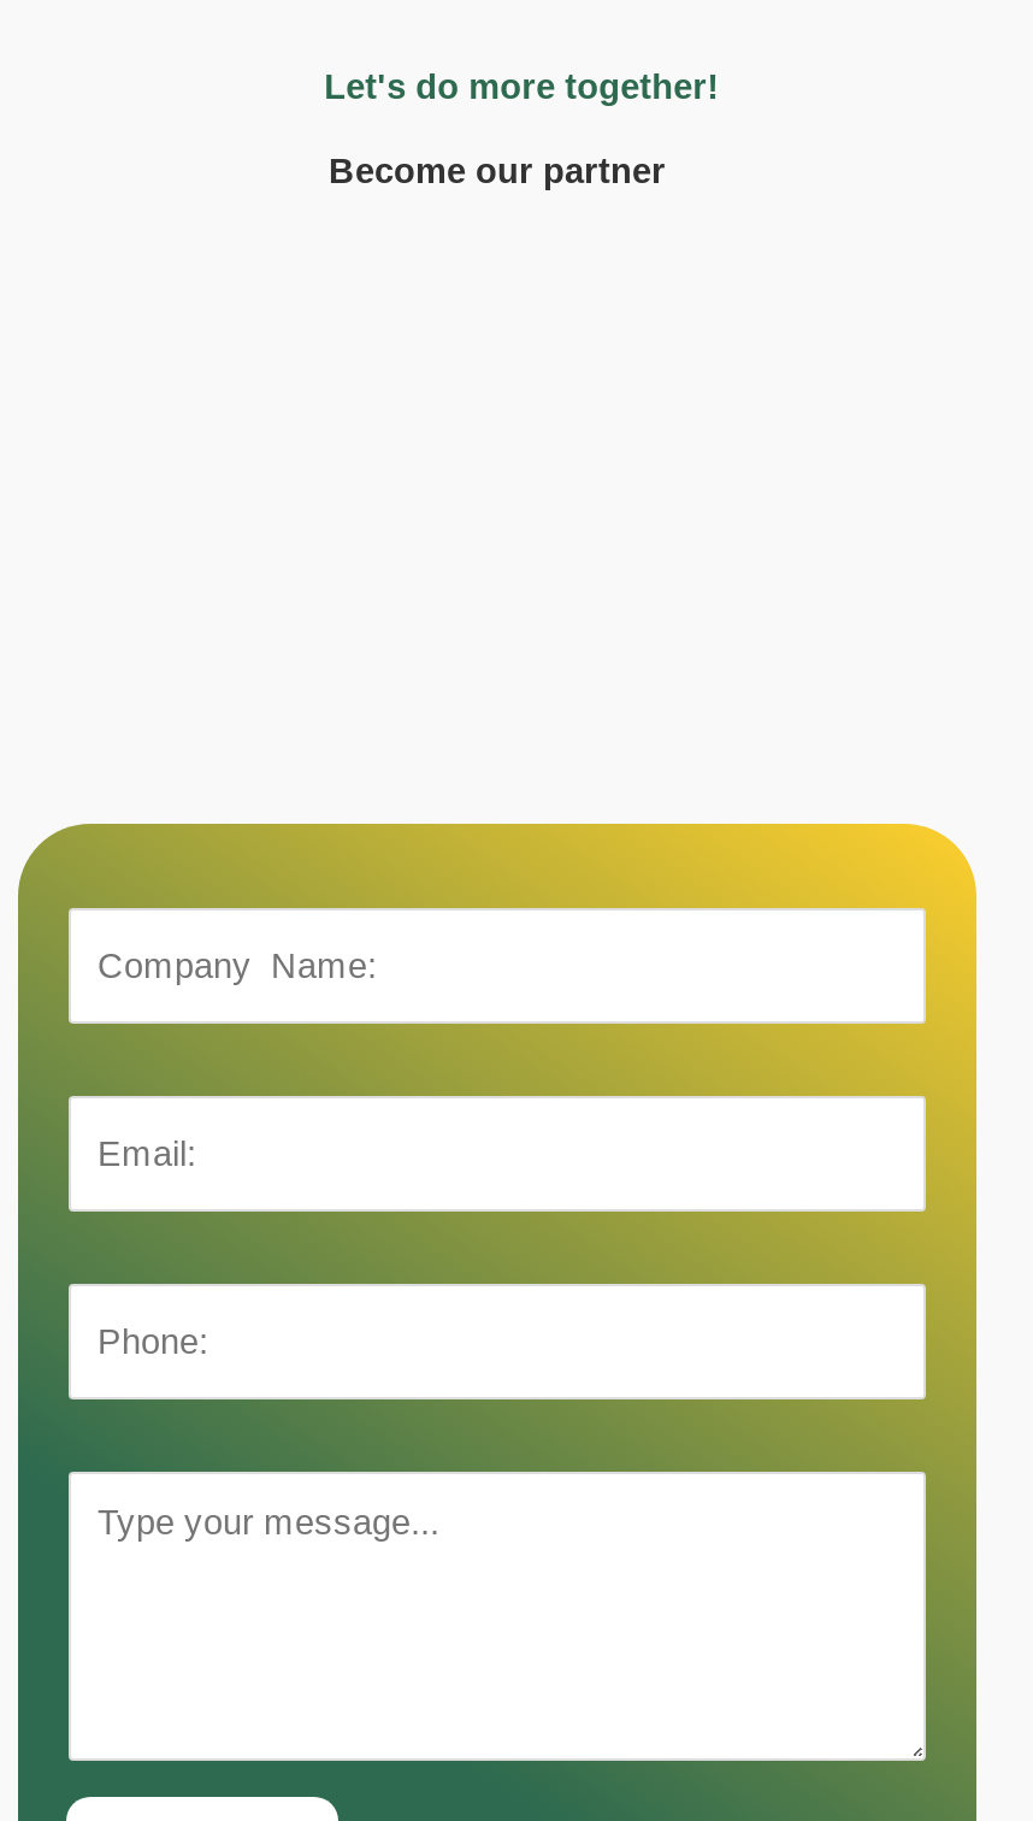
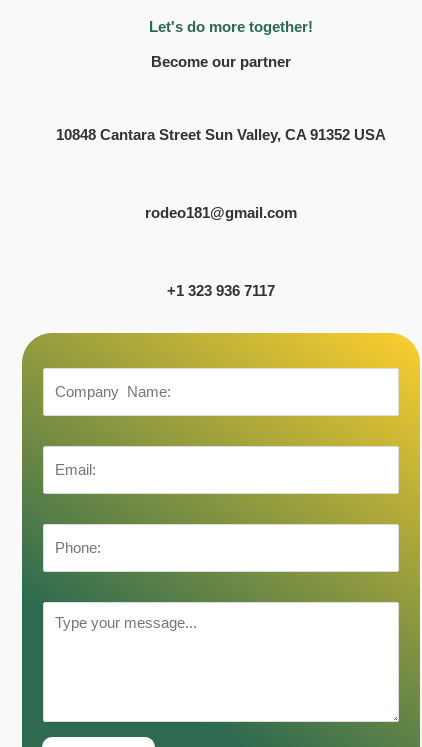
+ 10848 Cantara Street Sun Valley, CA 91352 USA

+ rodeo181@gmail.com

+ +1 323 936 7117
